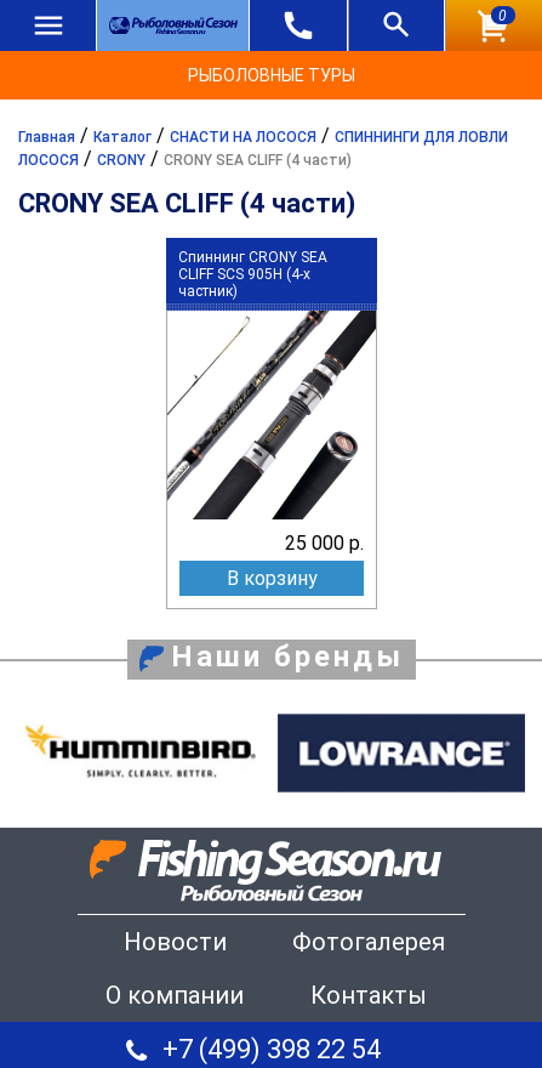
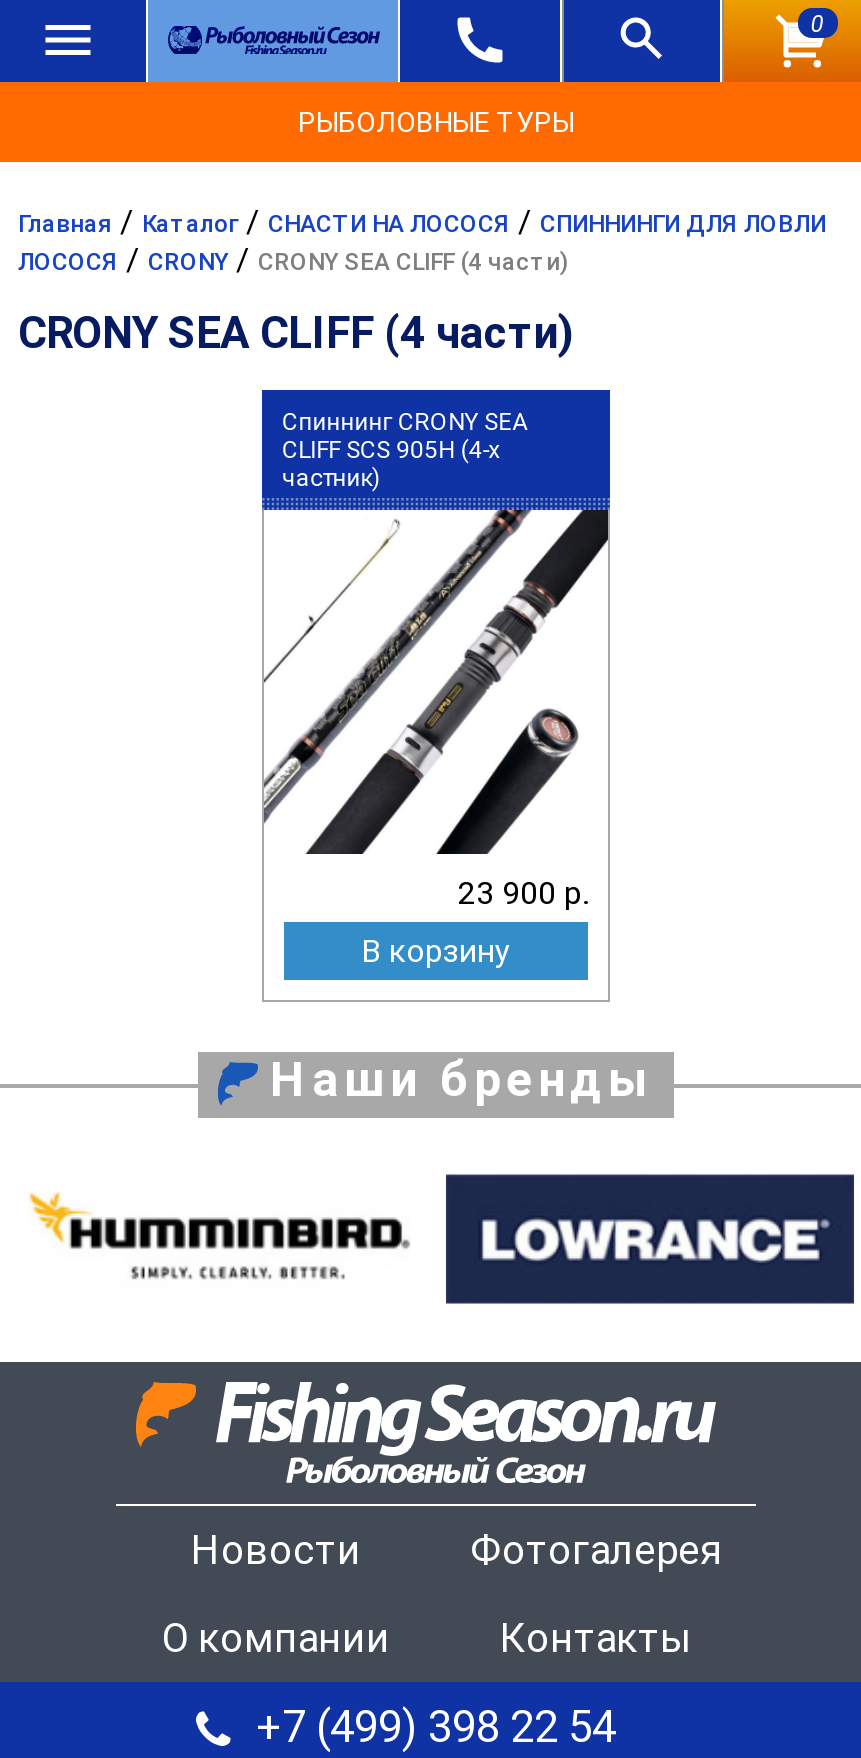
- 25 000 р.
+ 23 900 р.
